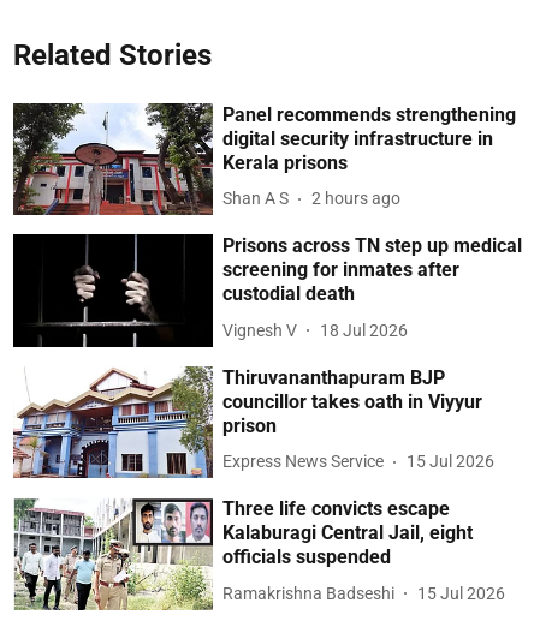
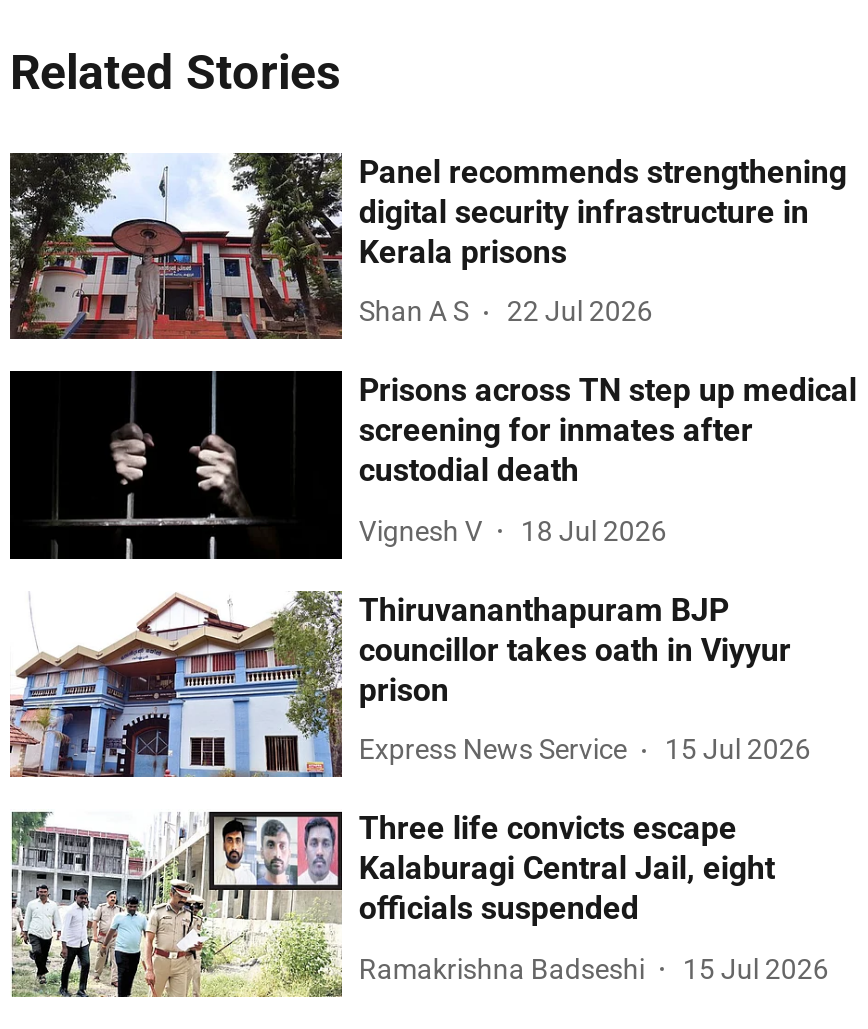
- Shan A S 2 hours ago
+ Shan A S 22 Jul 2026
